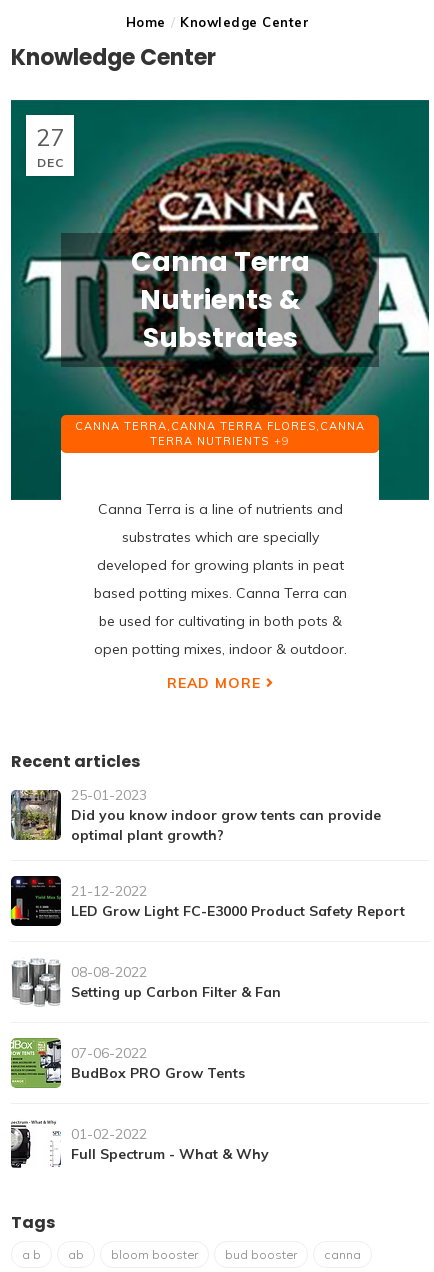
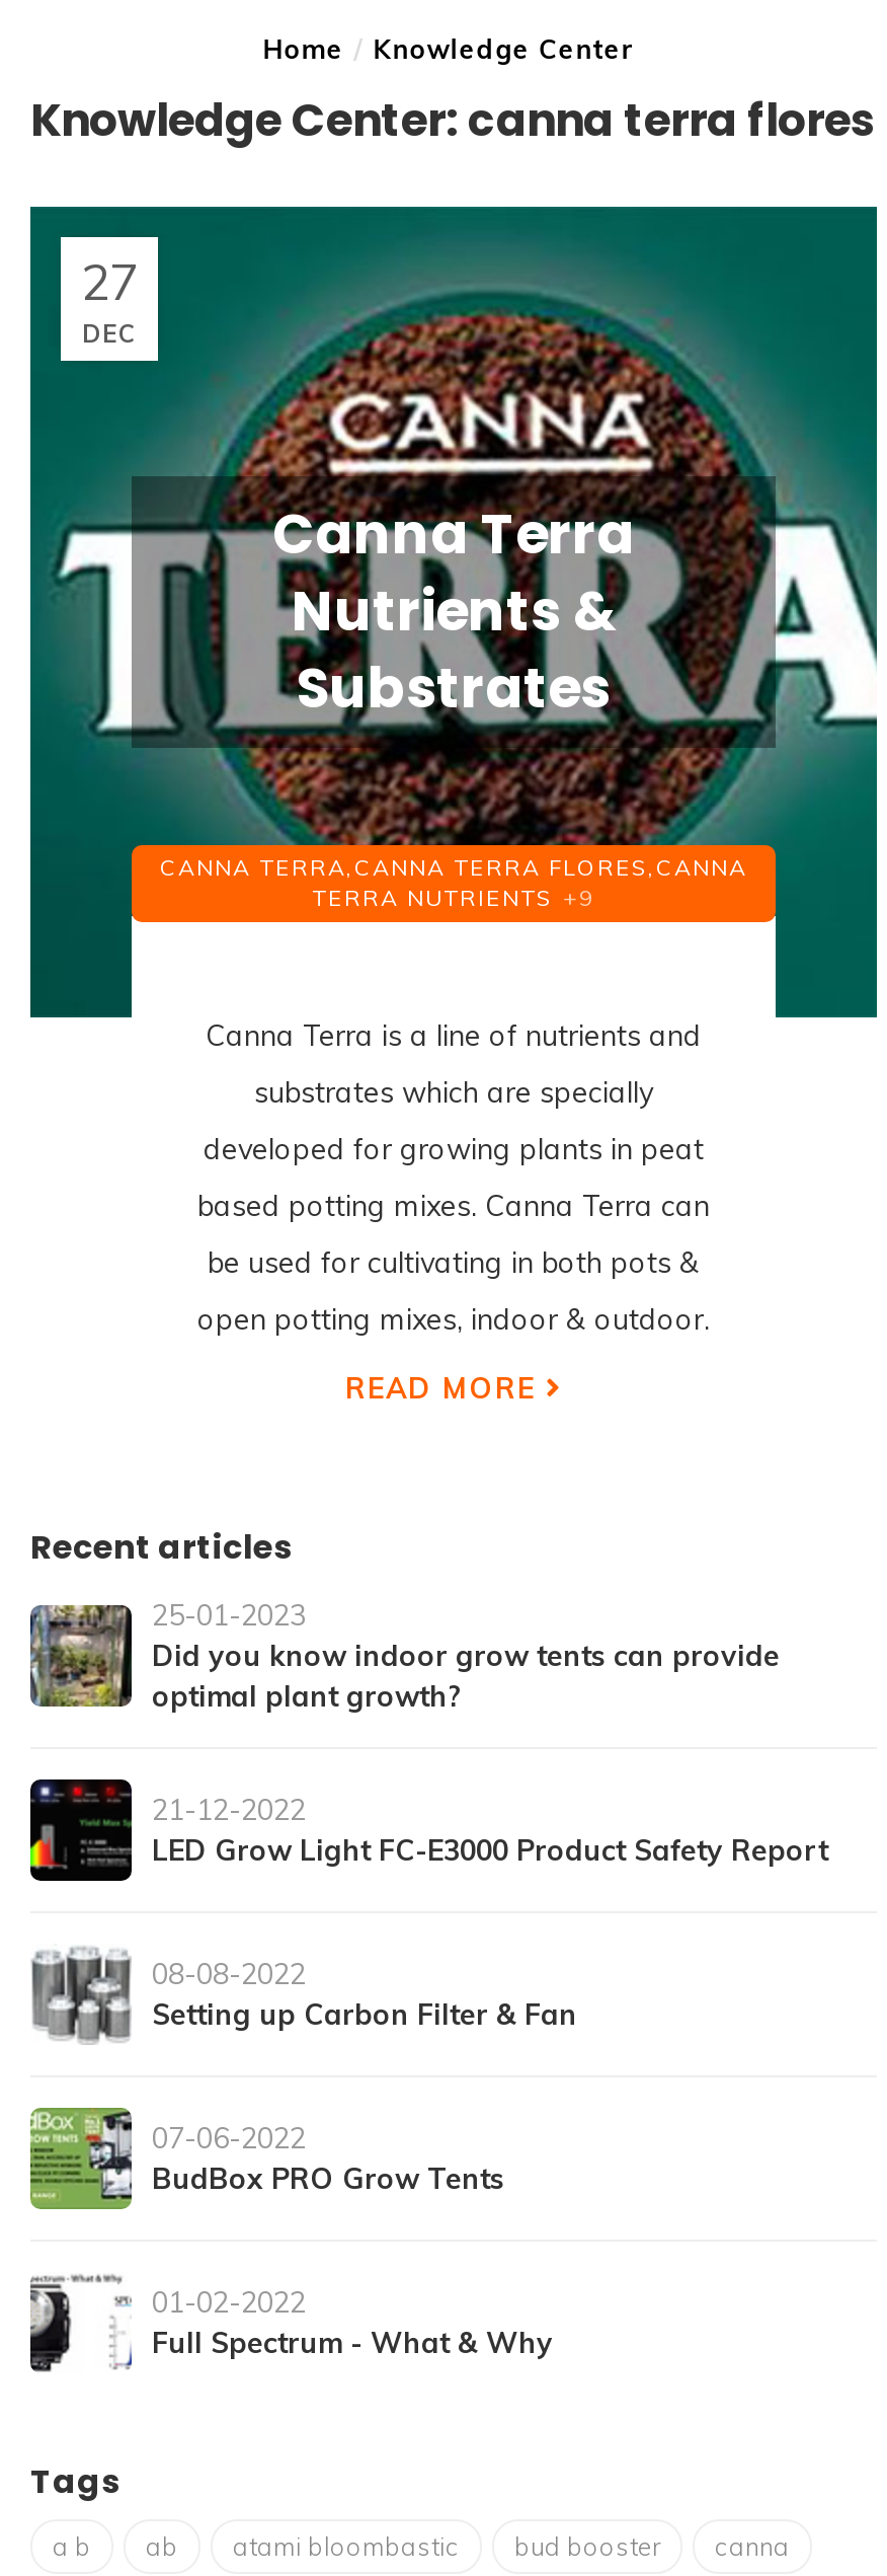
- Knowledge Center
+ Knowledge Center: canna terra flores

- bloom booster
+ atami bloombastic
